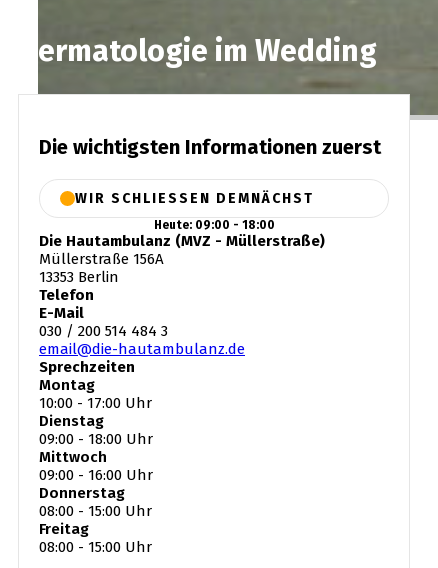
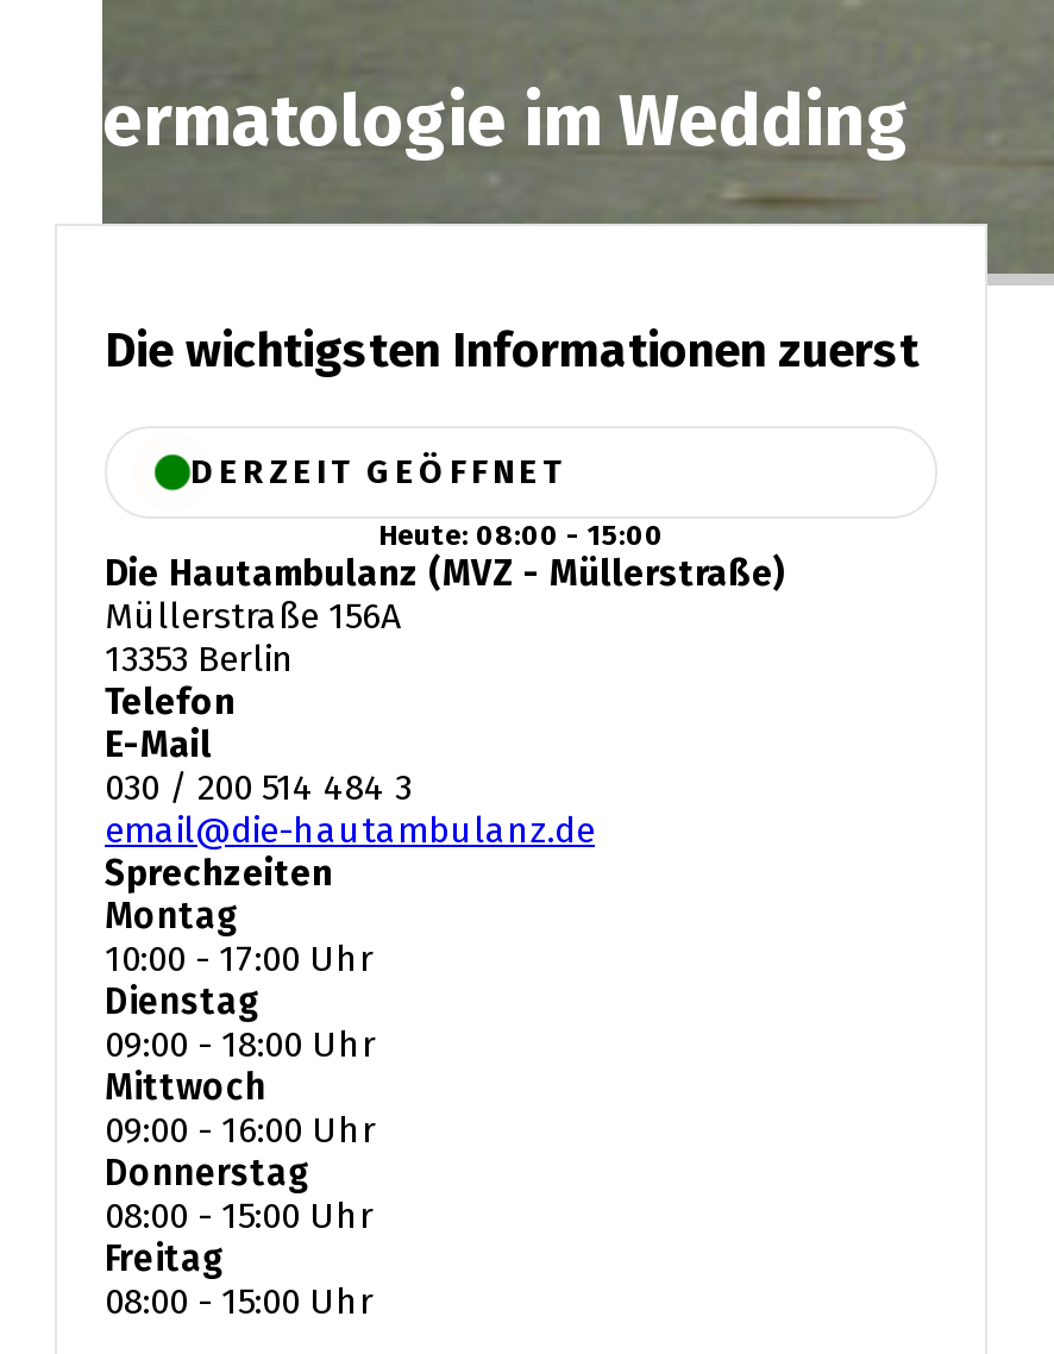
- WIR SCHLIESSEN DEMNÄCHST
+ DERZEIT GEÖFFNET

- Heute: 09:00 - 18:00
+ Heute: 08:00 - 15:00
